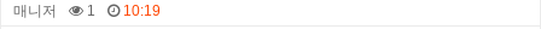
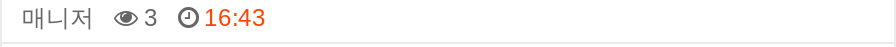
- 1
- 10:19
+ 3
+ 16:43
